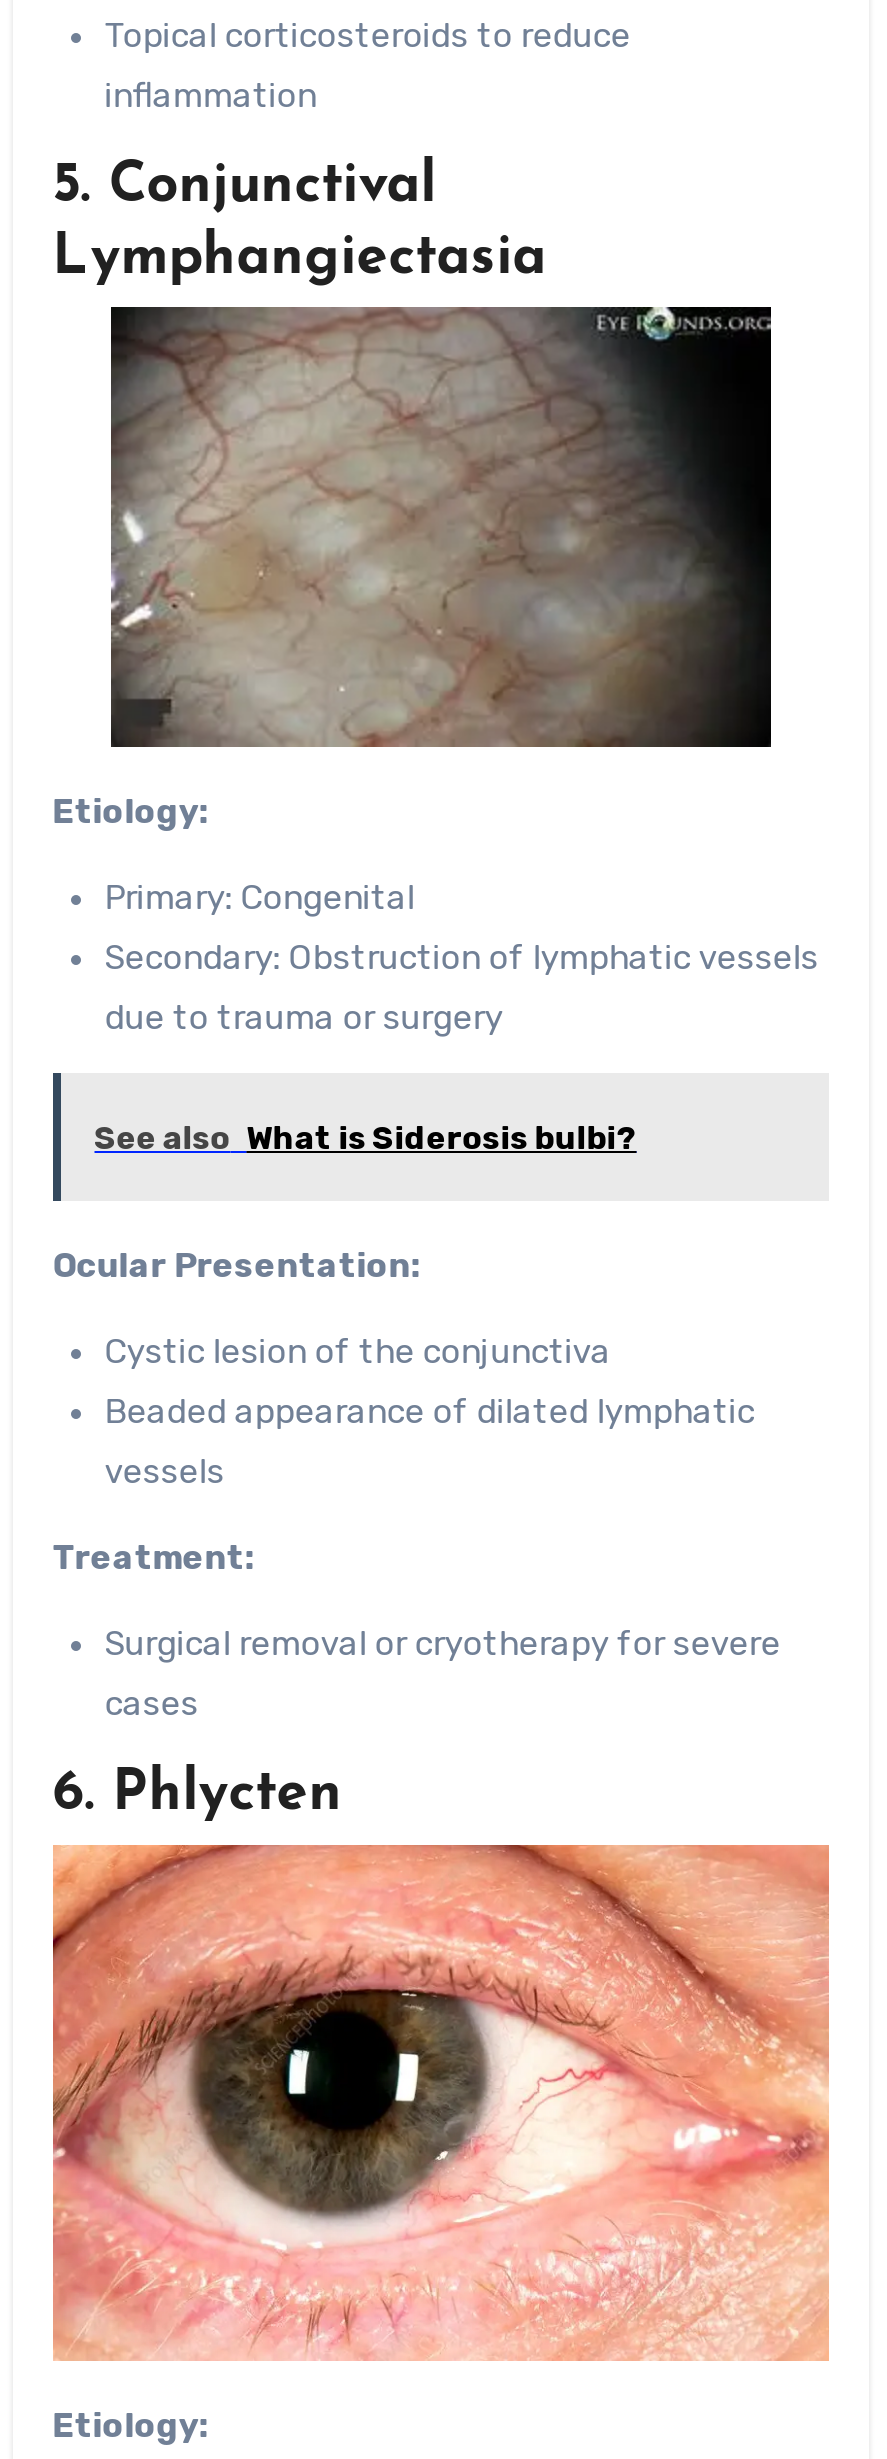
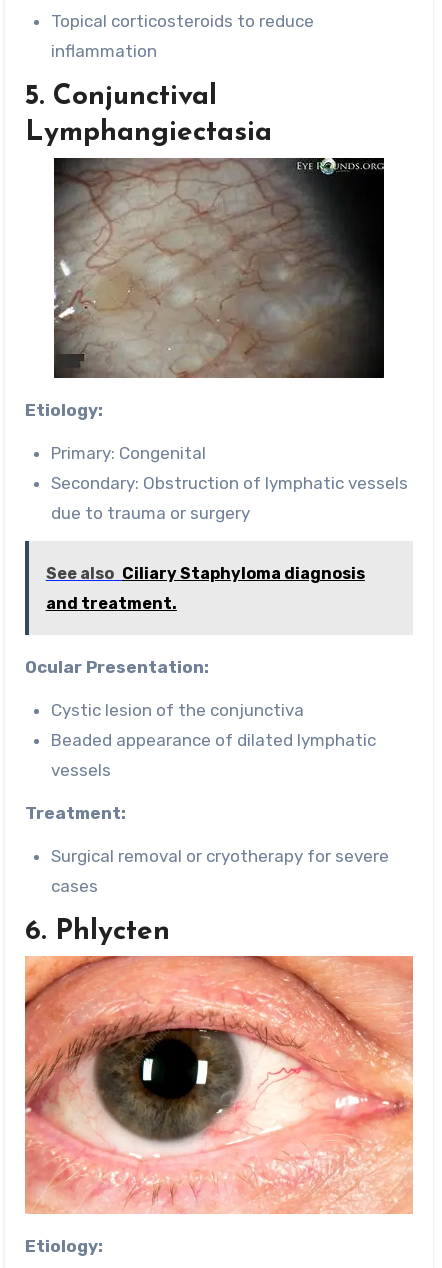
- See also What is Siderosis bulbi?
+ See also Ciliary Staphyloma diagnosis
+ and treatment.
